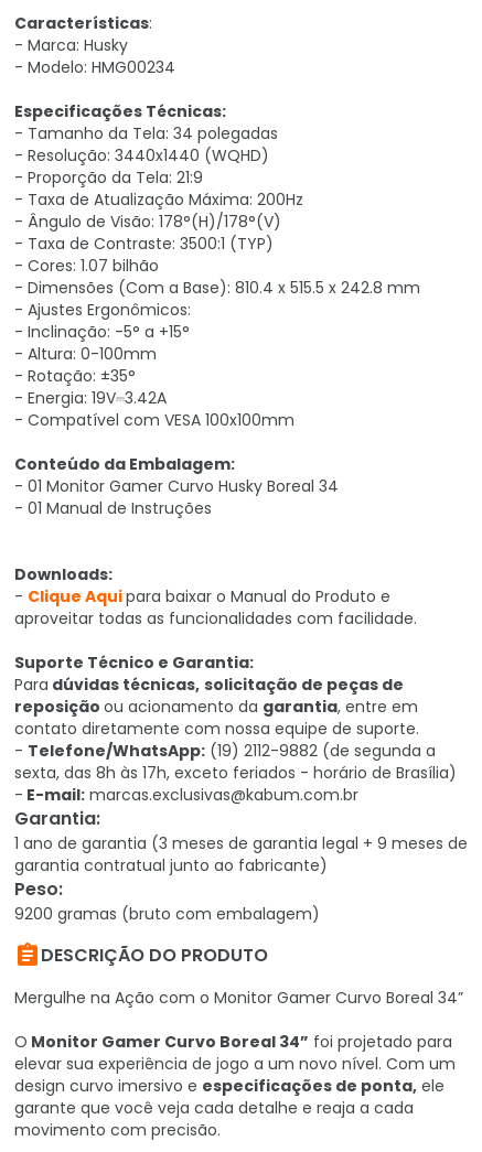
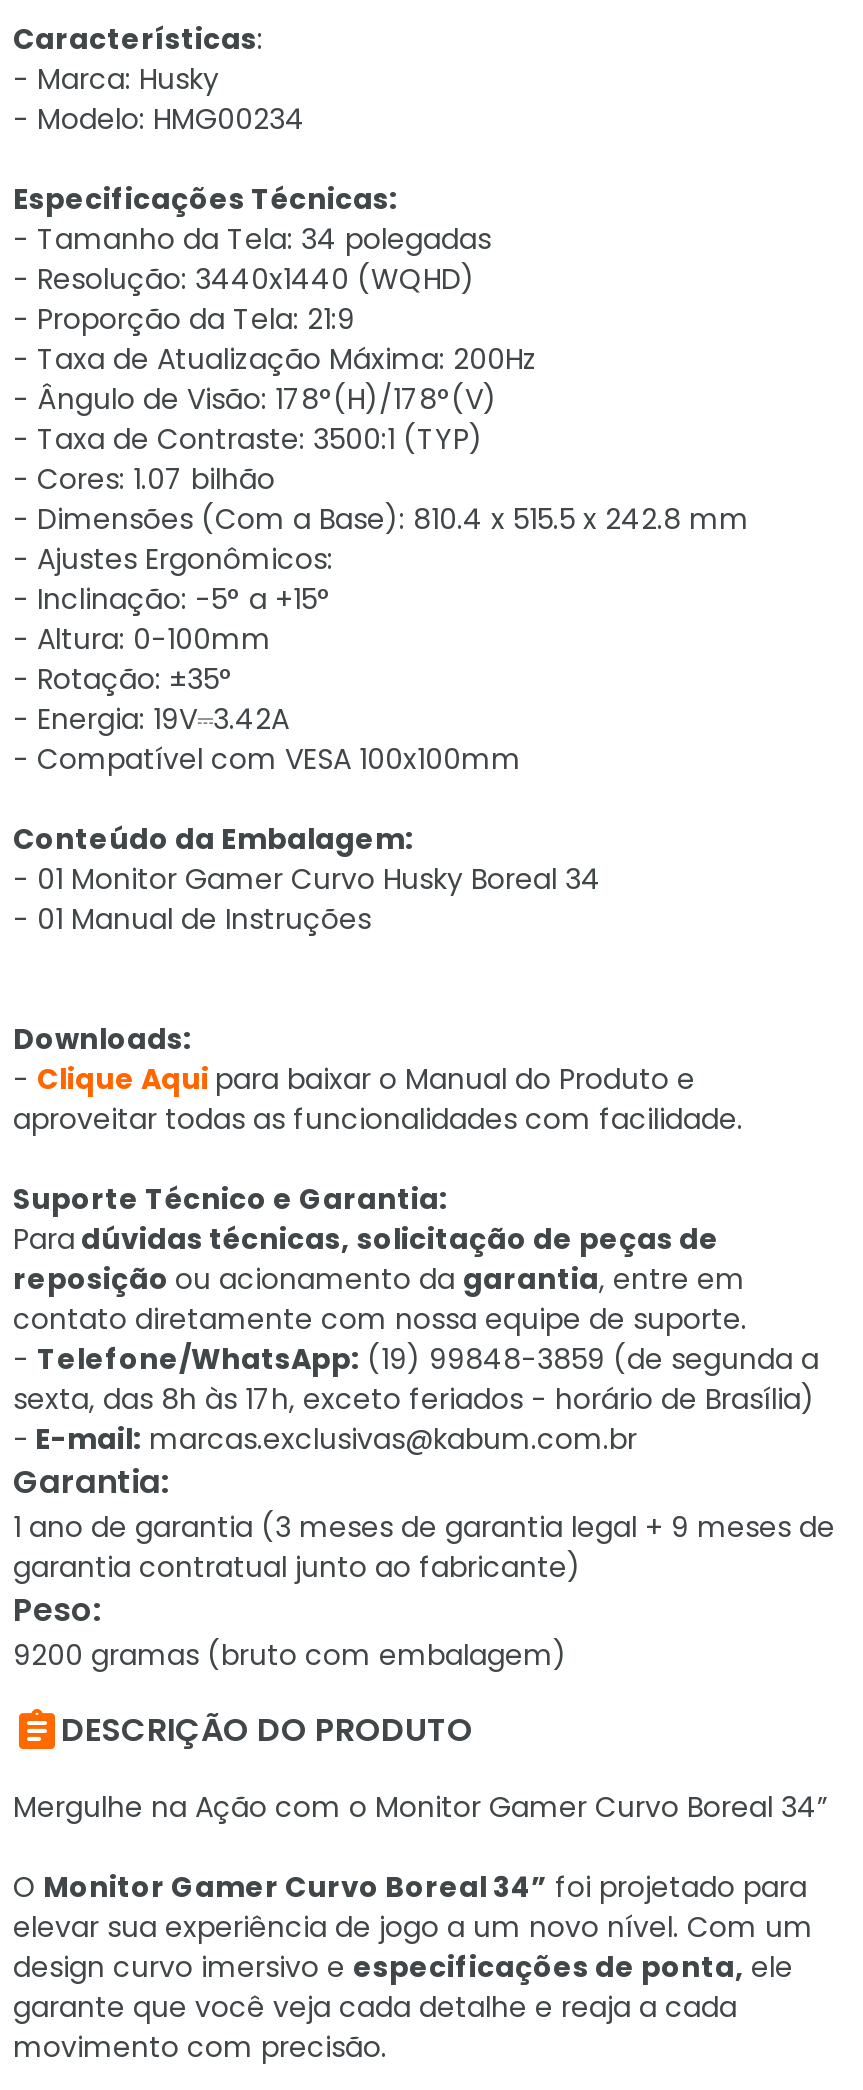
- - Telefone/WhatsApp: (19) 2112-9882 (de segunda a
+ - Telefone/WhatsApp: (19) 99848-3859 (de segunda a
